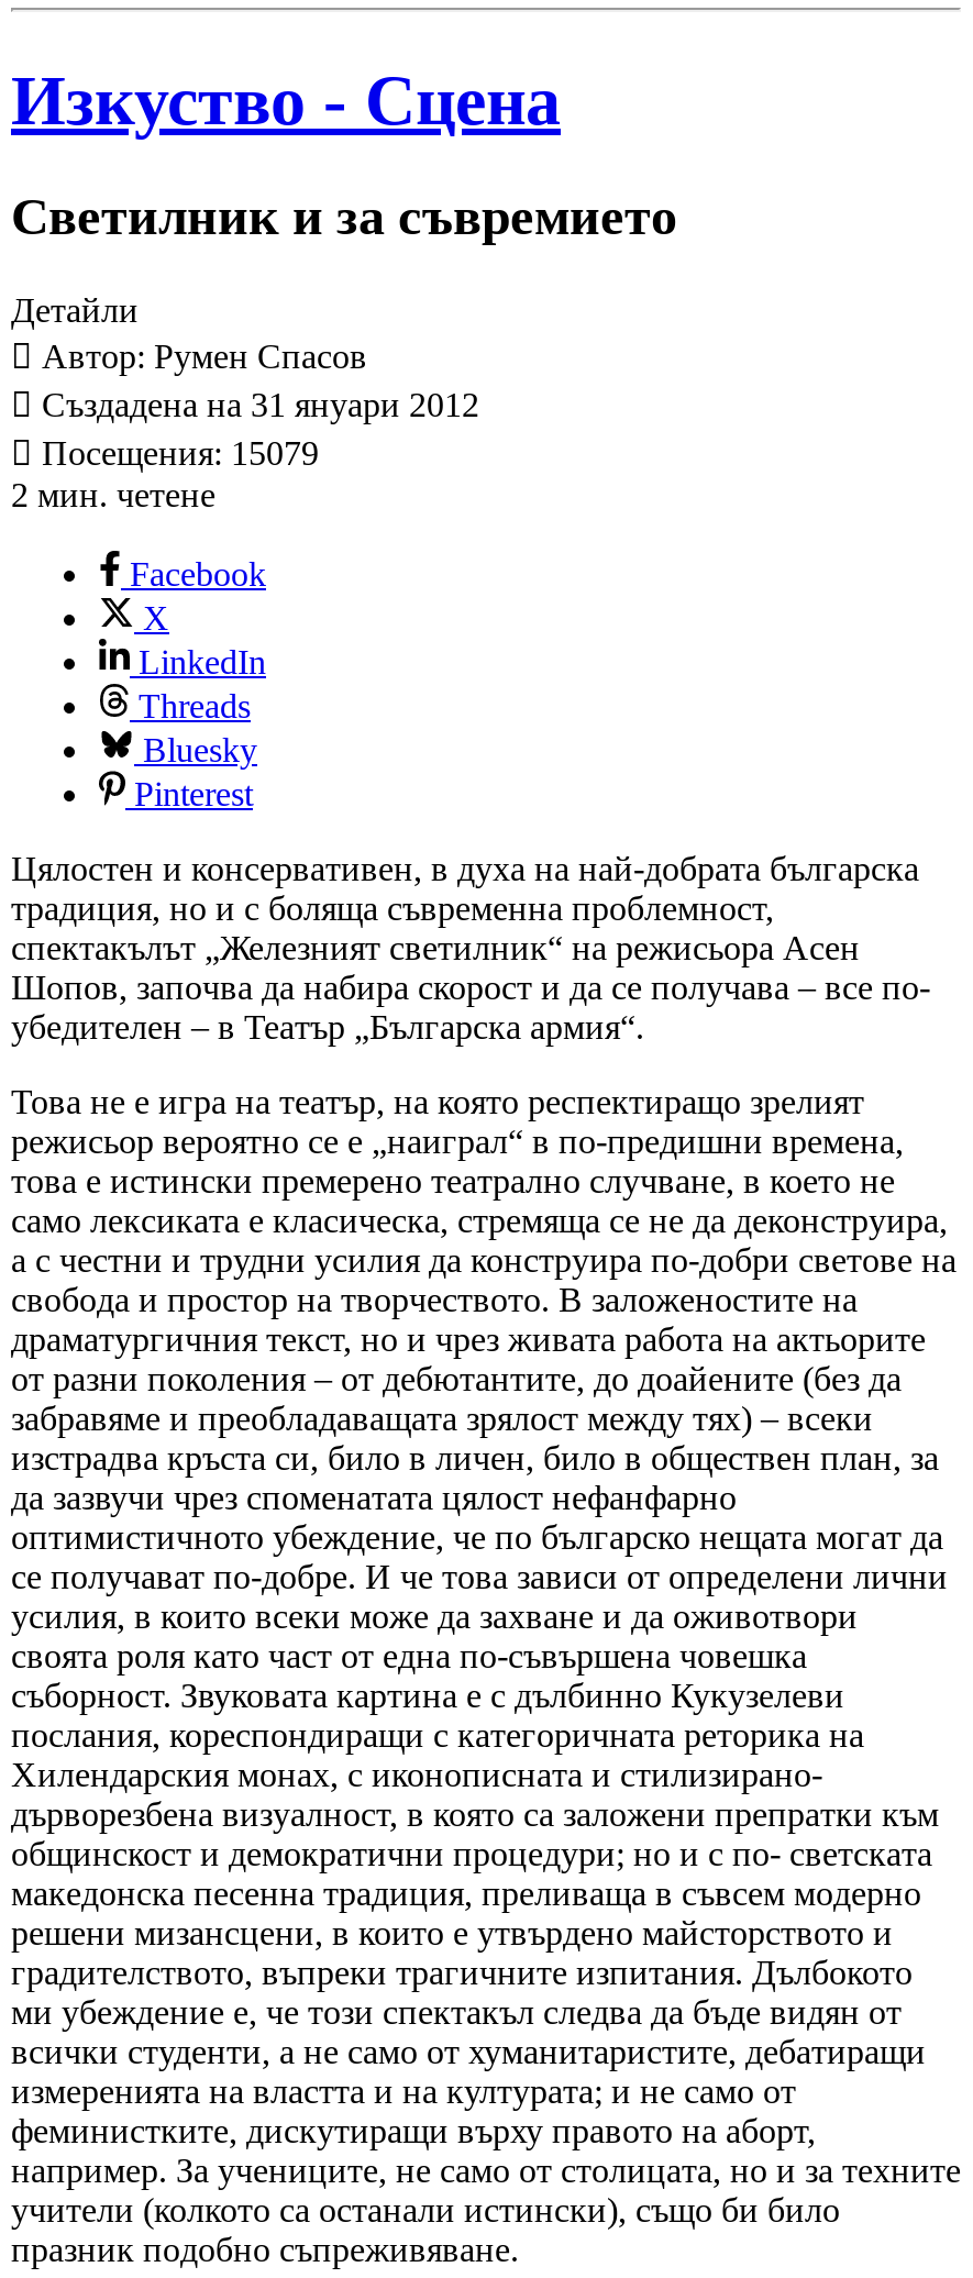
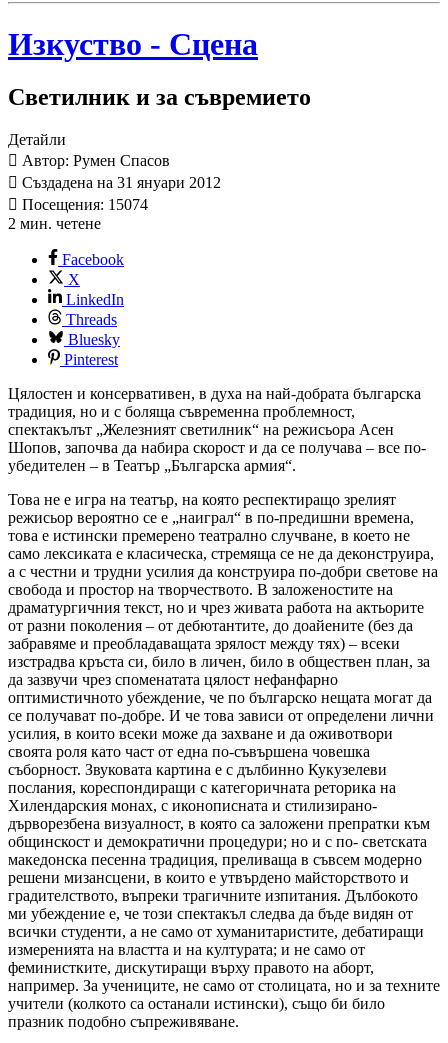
- Посещения: 15079
+ Посещения: 15074
